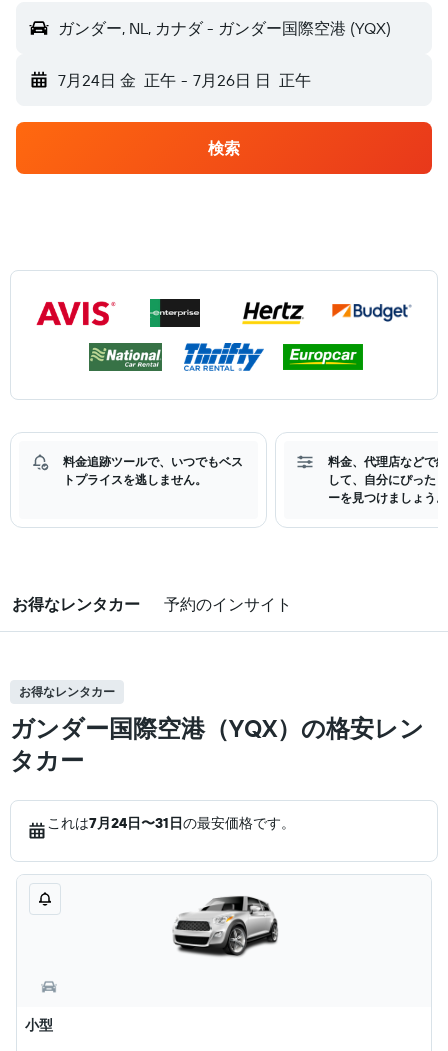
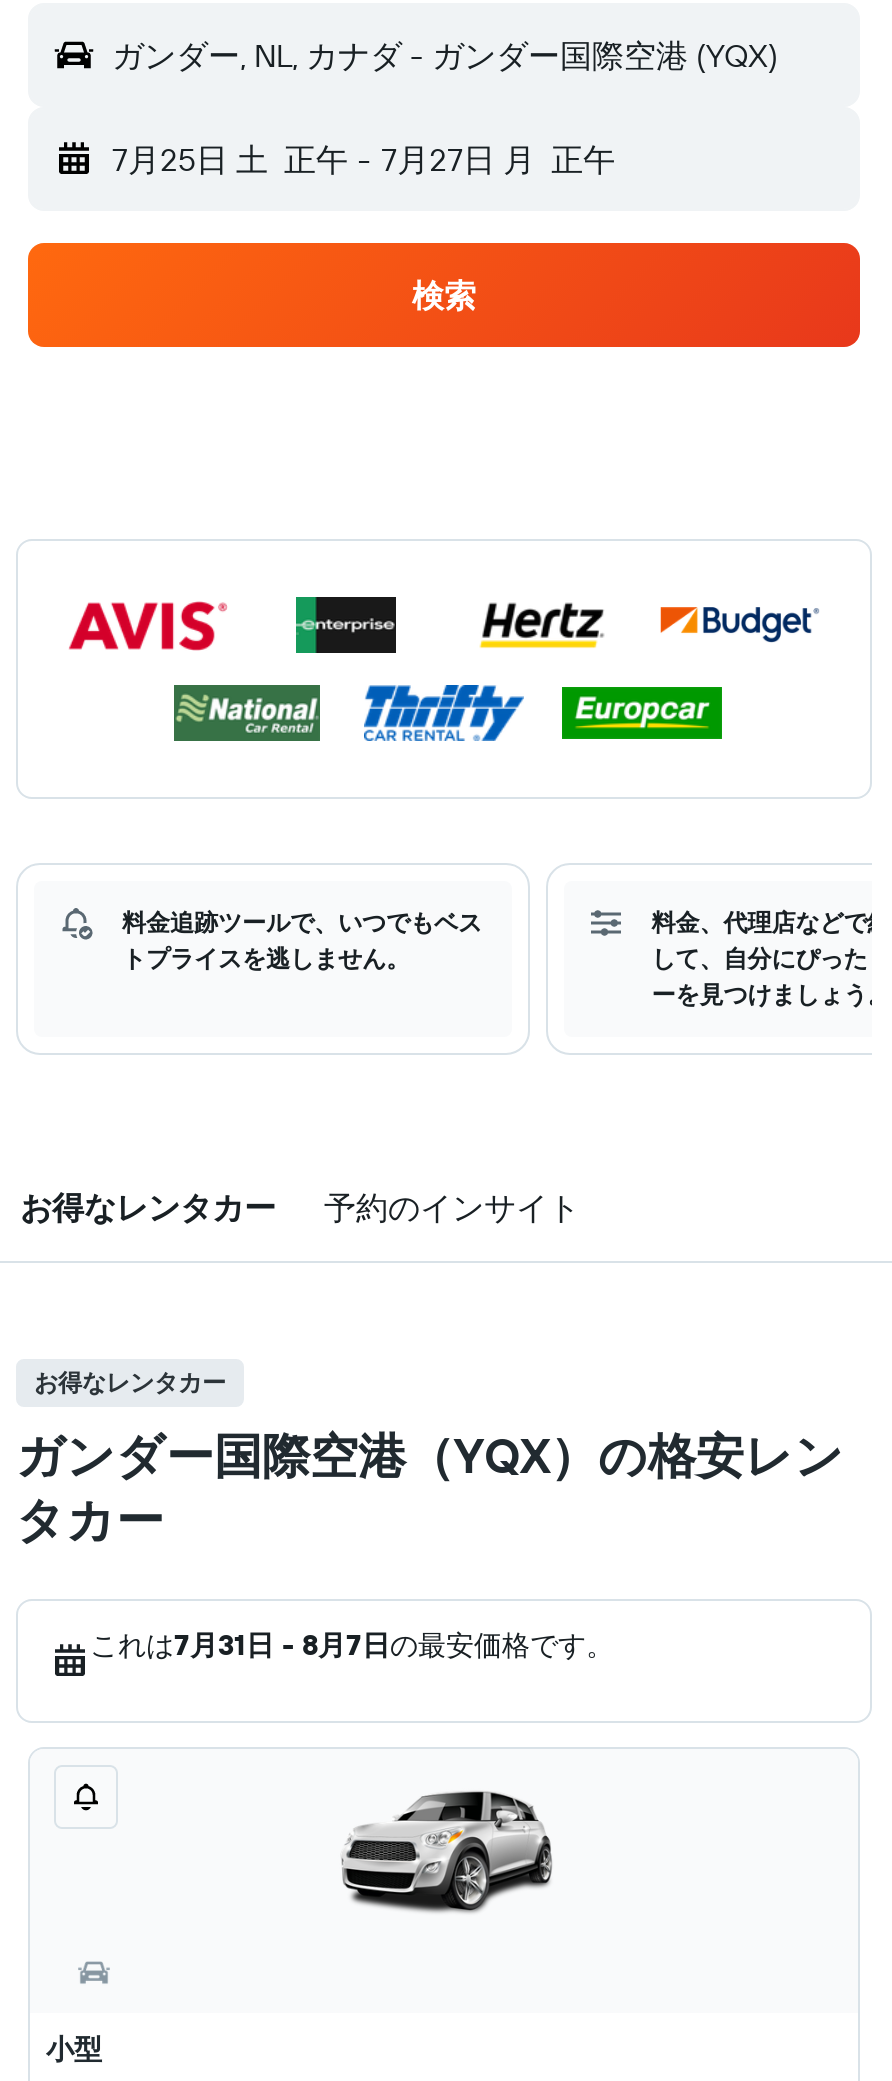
- 7月24日 金 正午 - 7月26日 日 正午
+ 7月25日 土 正午 - 7月27日 月 正午

- これは7月24日〜31日の最安価格です。
+ これは7月31日 - 8月7日の最安価格です。
